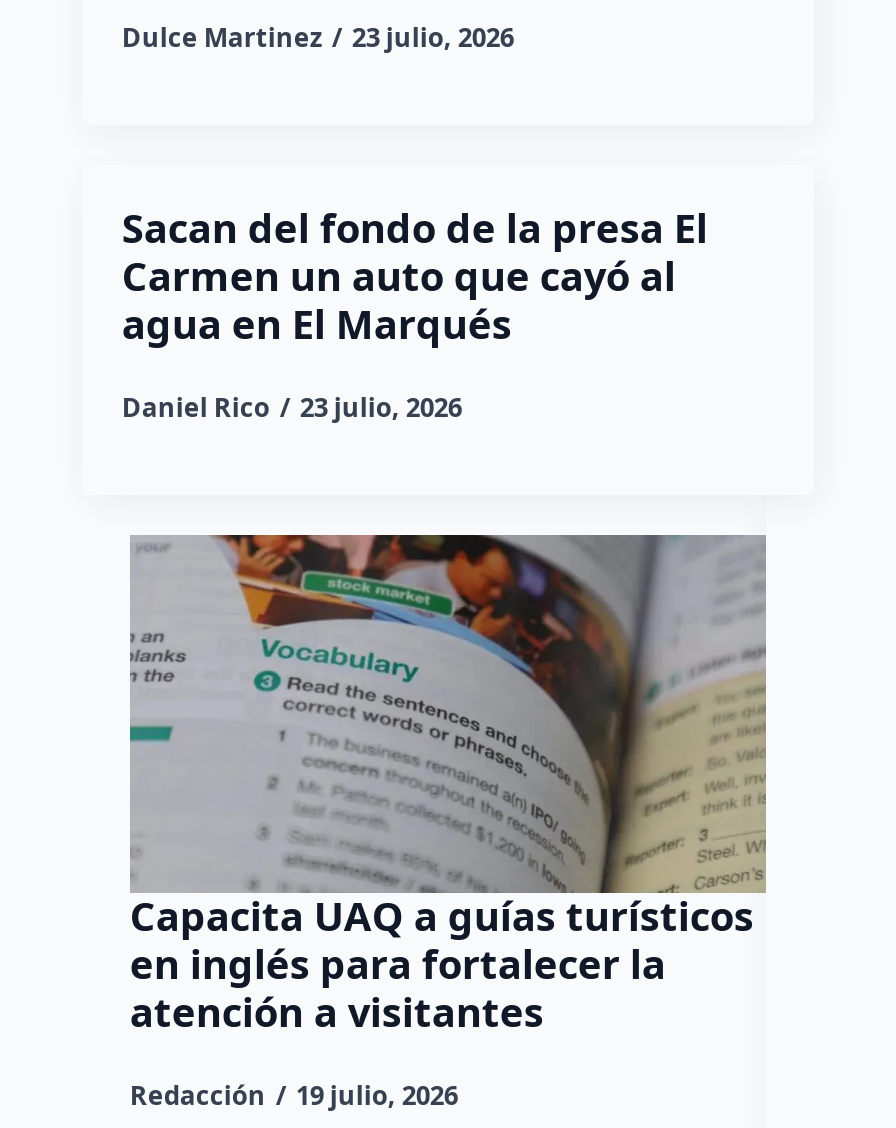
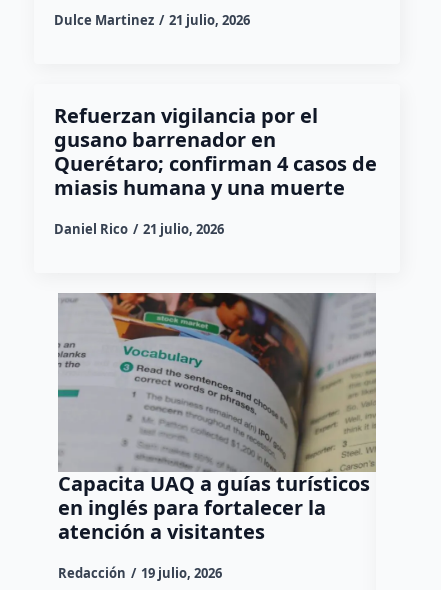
- Dulce Martinez 23 julio, 2026
+ Dulce Martinez 21 julio, 2026

- Sacan del fondo de la presa El
- Carmen un auto que cayó al
- agua en El Marqués
+ Refuerzan vigilancia por el
+ gusano barrenador en
+ Querétaro; confirman 4 casos de
+ miasis humana y una muerte

- Daniel Rico 23 julio, 2026
+ Daniel Rico 21 julio, 2026
